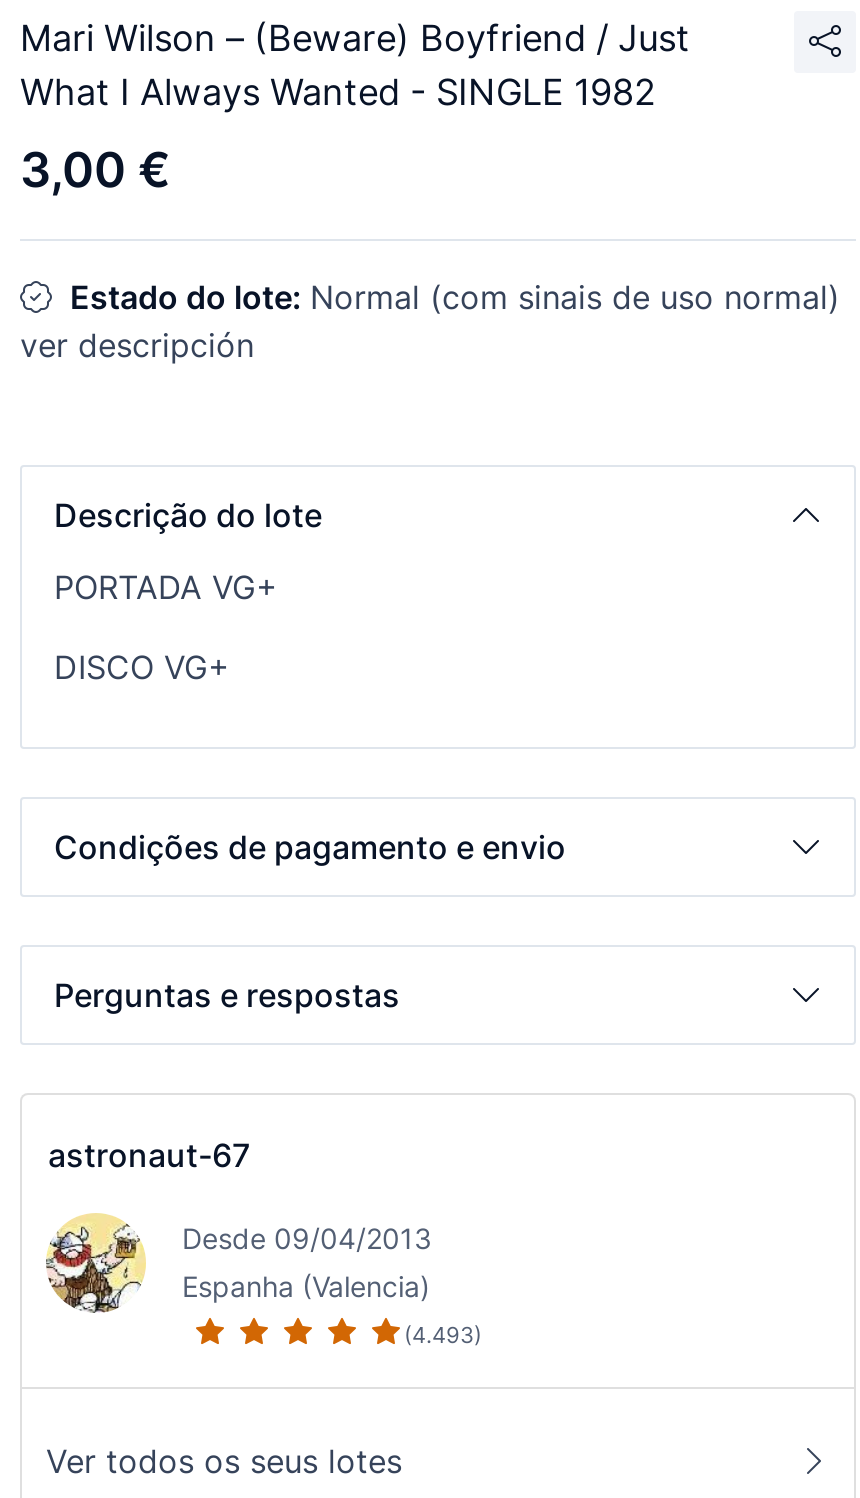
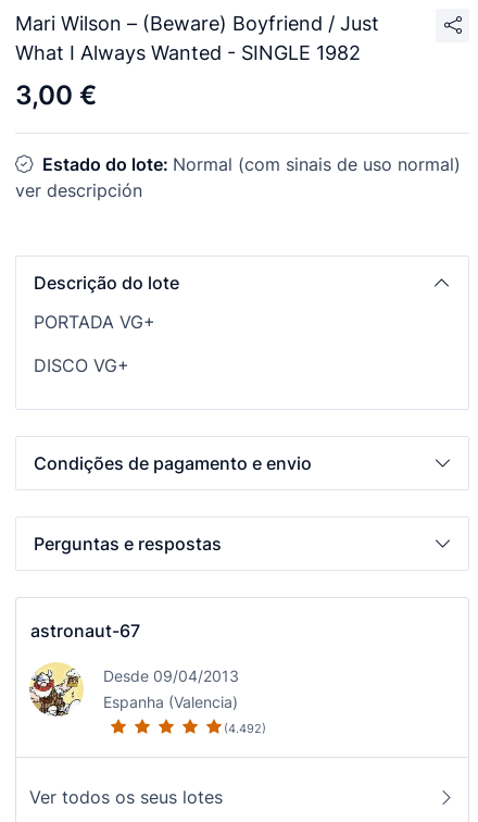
- (4.493)
+ (4.492)
